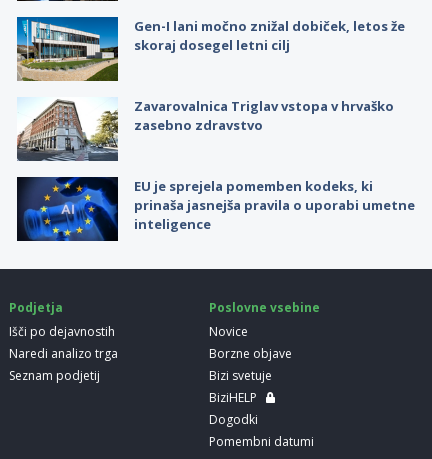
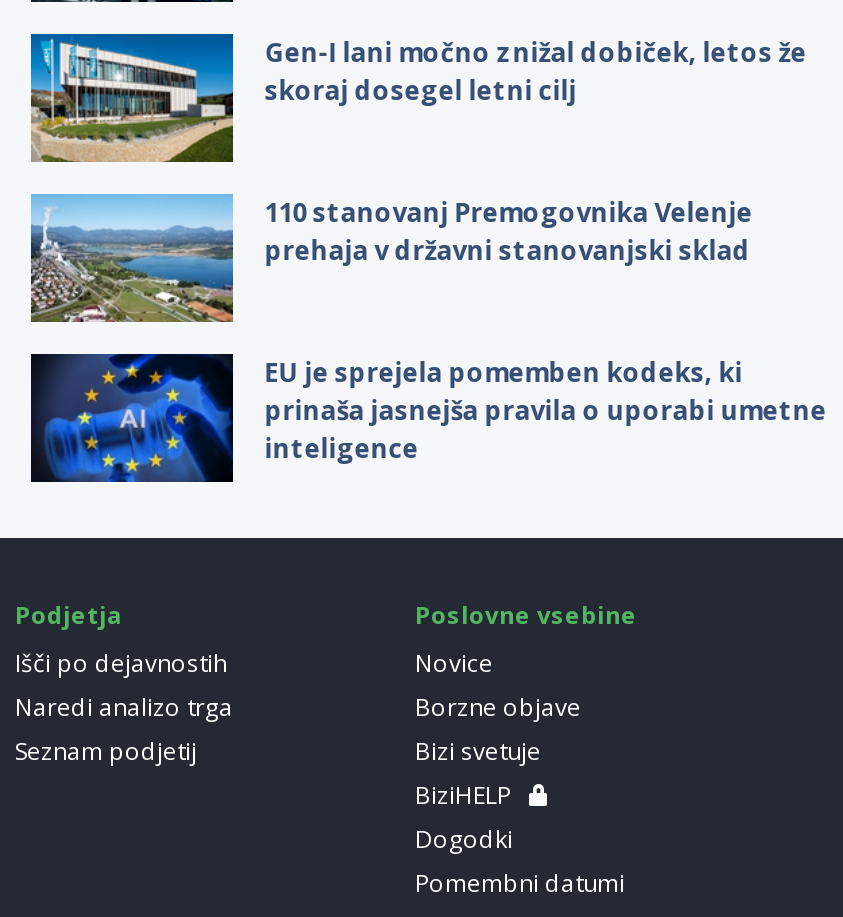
- [image]
- Zavarovalnica Triglav vstopa v hrvaško
- zasebno zdravstvo
+ [image]
+ 110 stanovanj Premogovnika Velenje
+ prehaja v državni stanovanjski sklad
